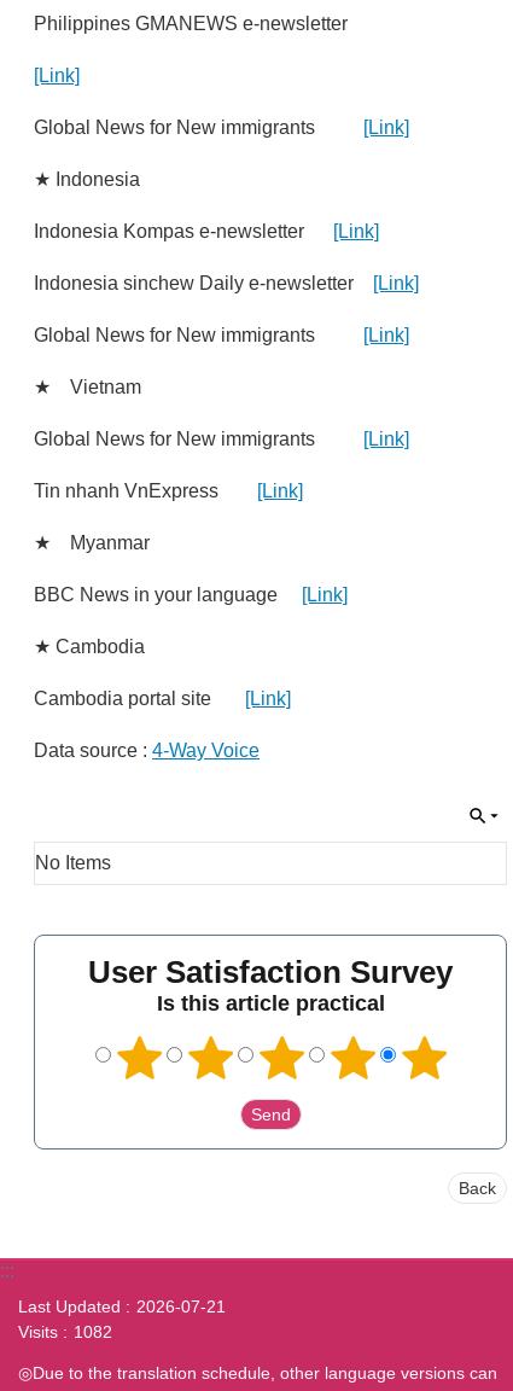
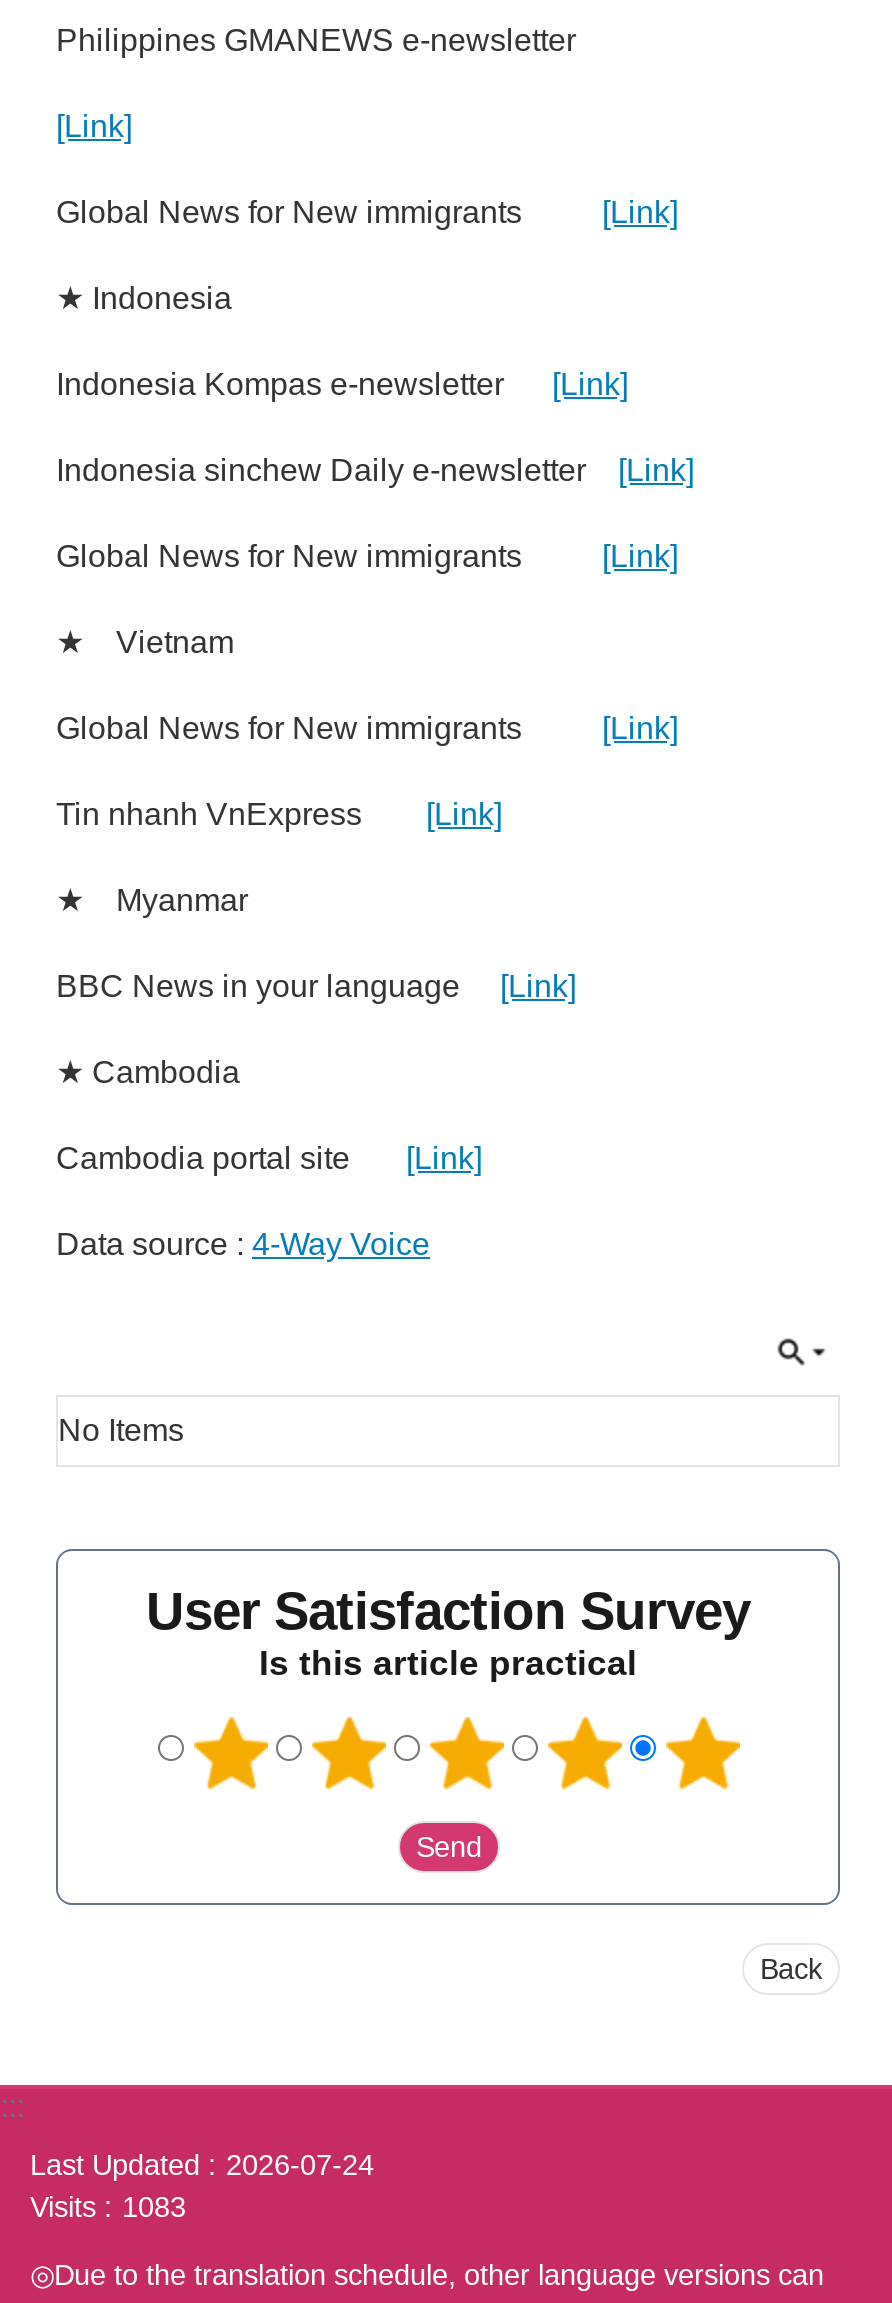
- Last Updated 2026-07-21
+ Last Updated 2026-07-24

- Visits 1082
+ Visits 1083
